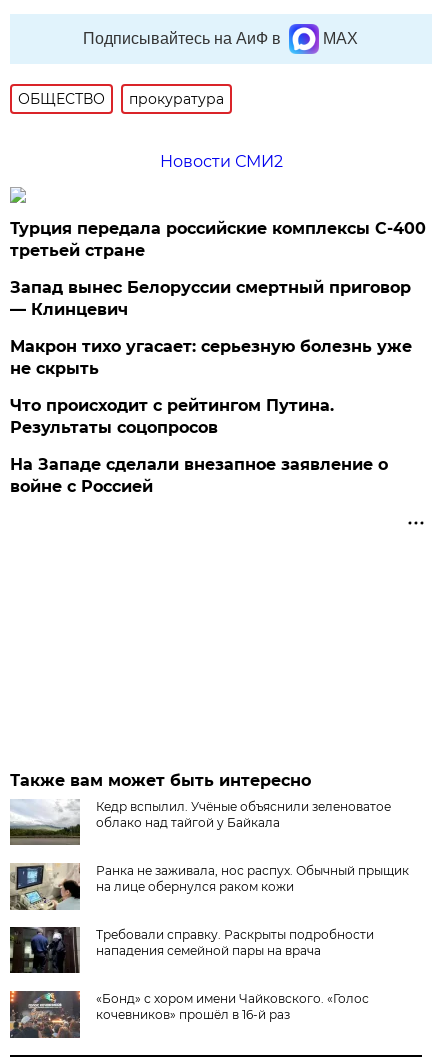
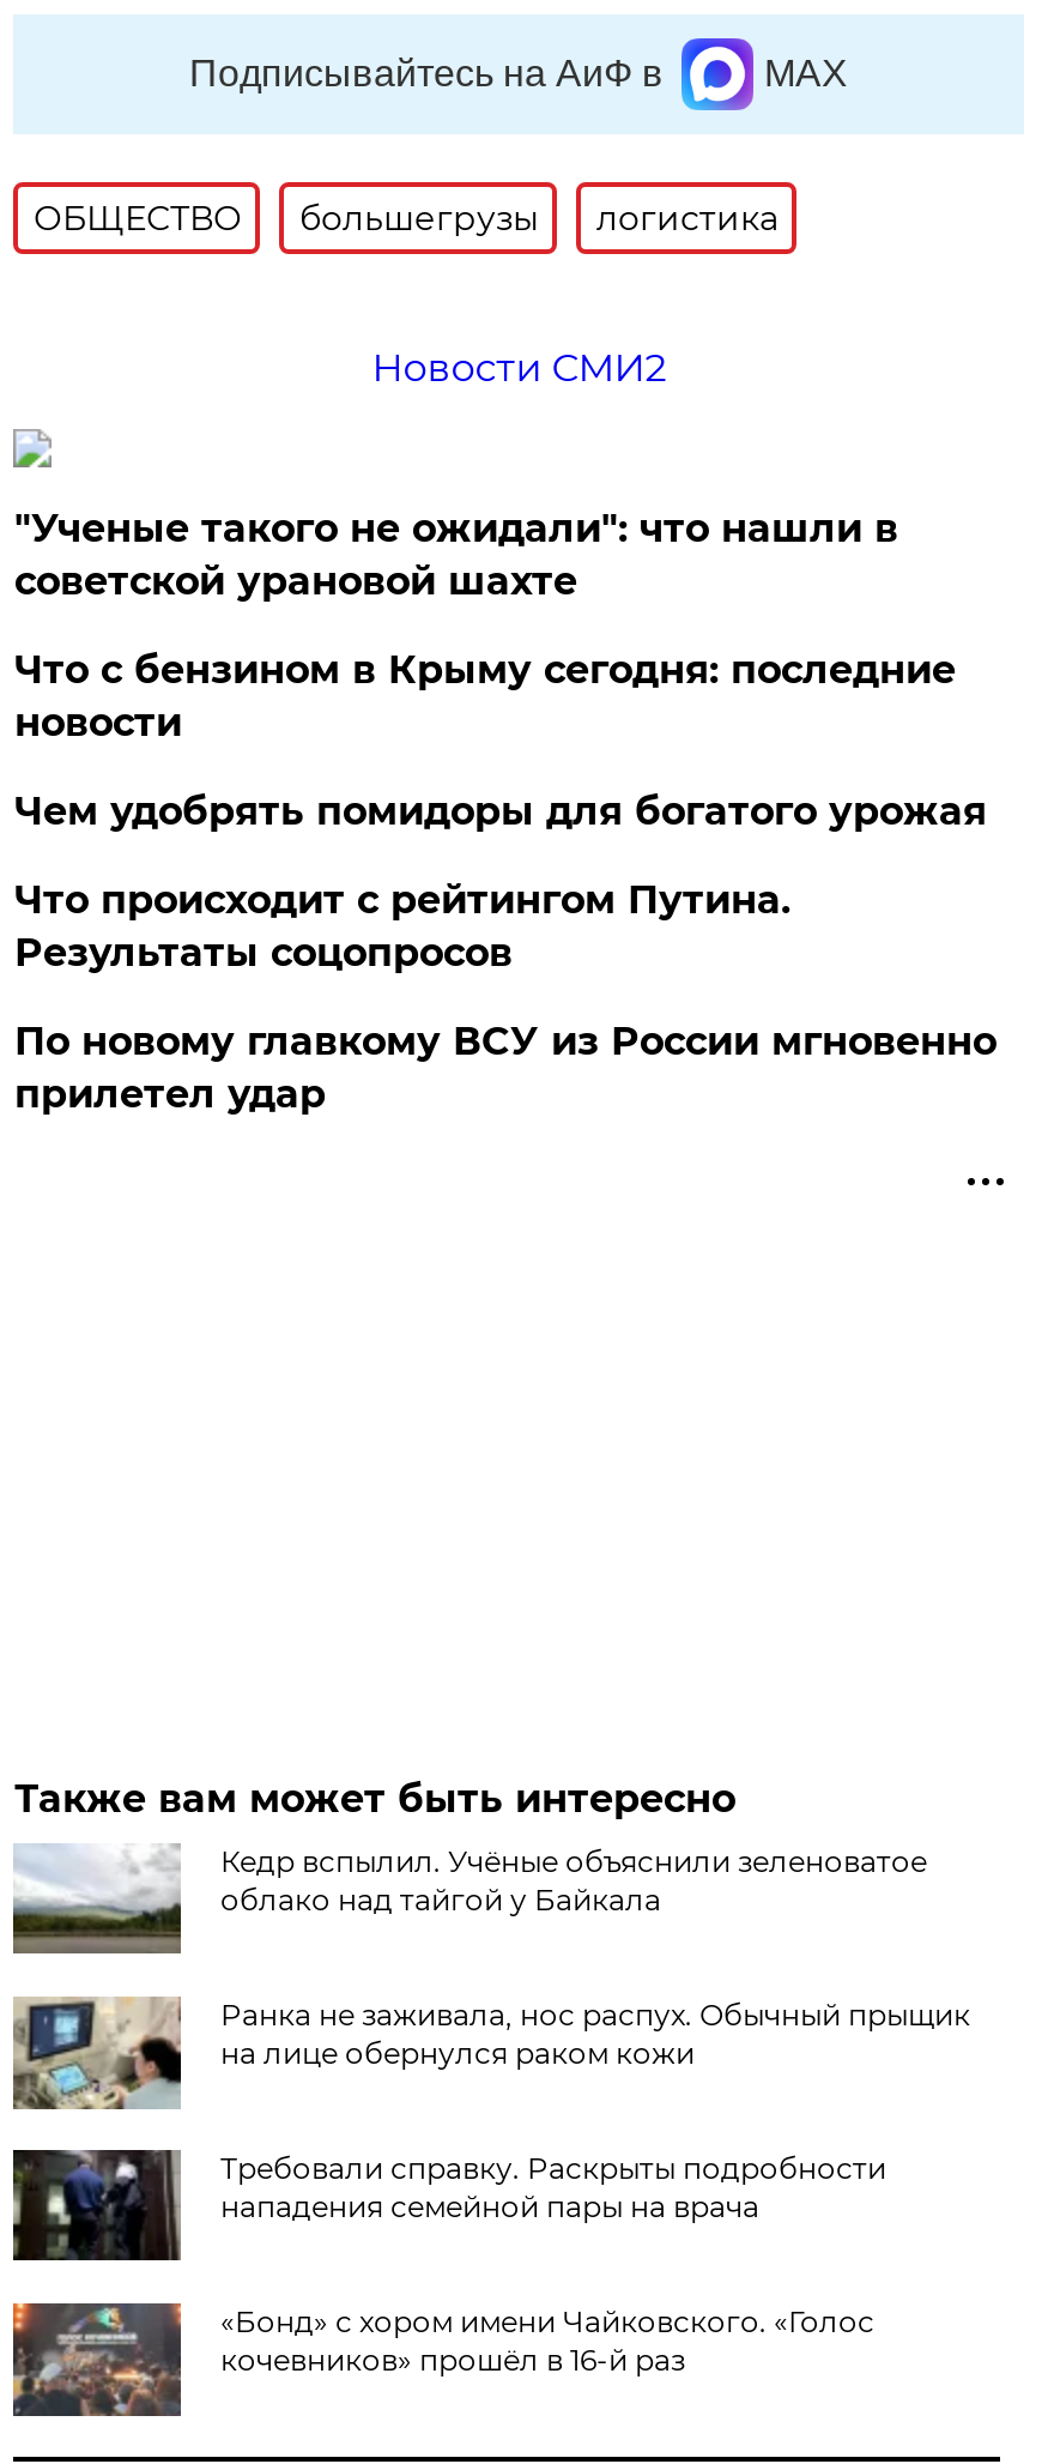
- прокуратура
+ большегрузы
+ логистика

- Турция передала российские комплексы С-400
- третьей стране
+ "Ученые такого не ожидали": что нашли в
+ советской урановой шахте

- Запад вынес Белоруссии смертный приговор
- — Клинцевич
+ Что с бензином в Крыму сегодня: последние
+ новости

- Макрон тихо угасает: серьезную болезнь уже
- не скрыть
+ Чем удобрять помидоры для богатого урожая

- На Западе сделали внезапное заявление о
- войне с Россией
+ По новому главкому ВСУ из России мгновенно
+ прилетел удар
